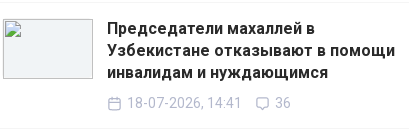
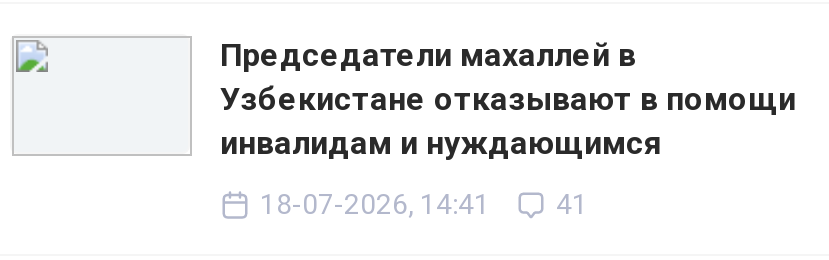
- 36
+ 41
